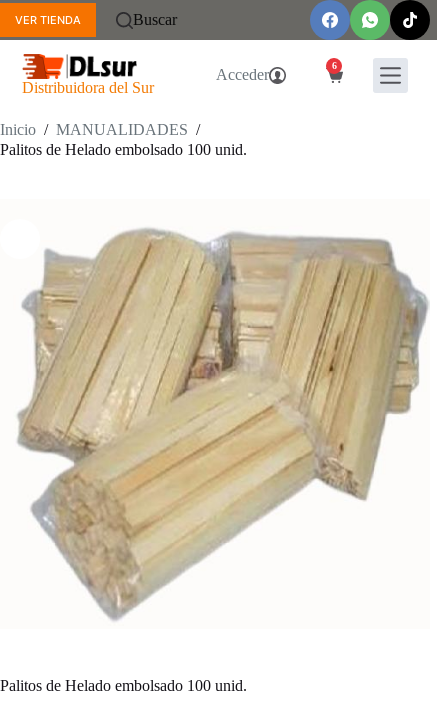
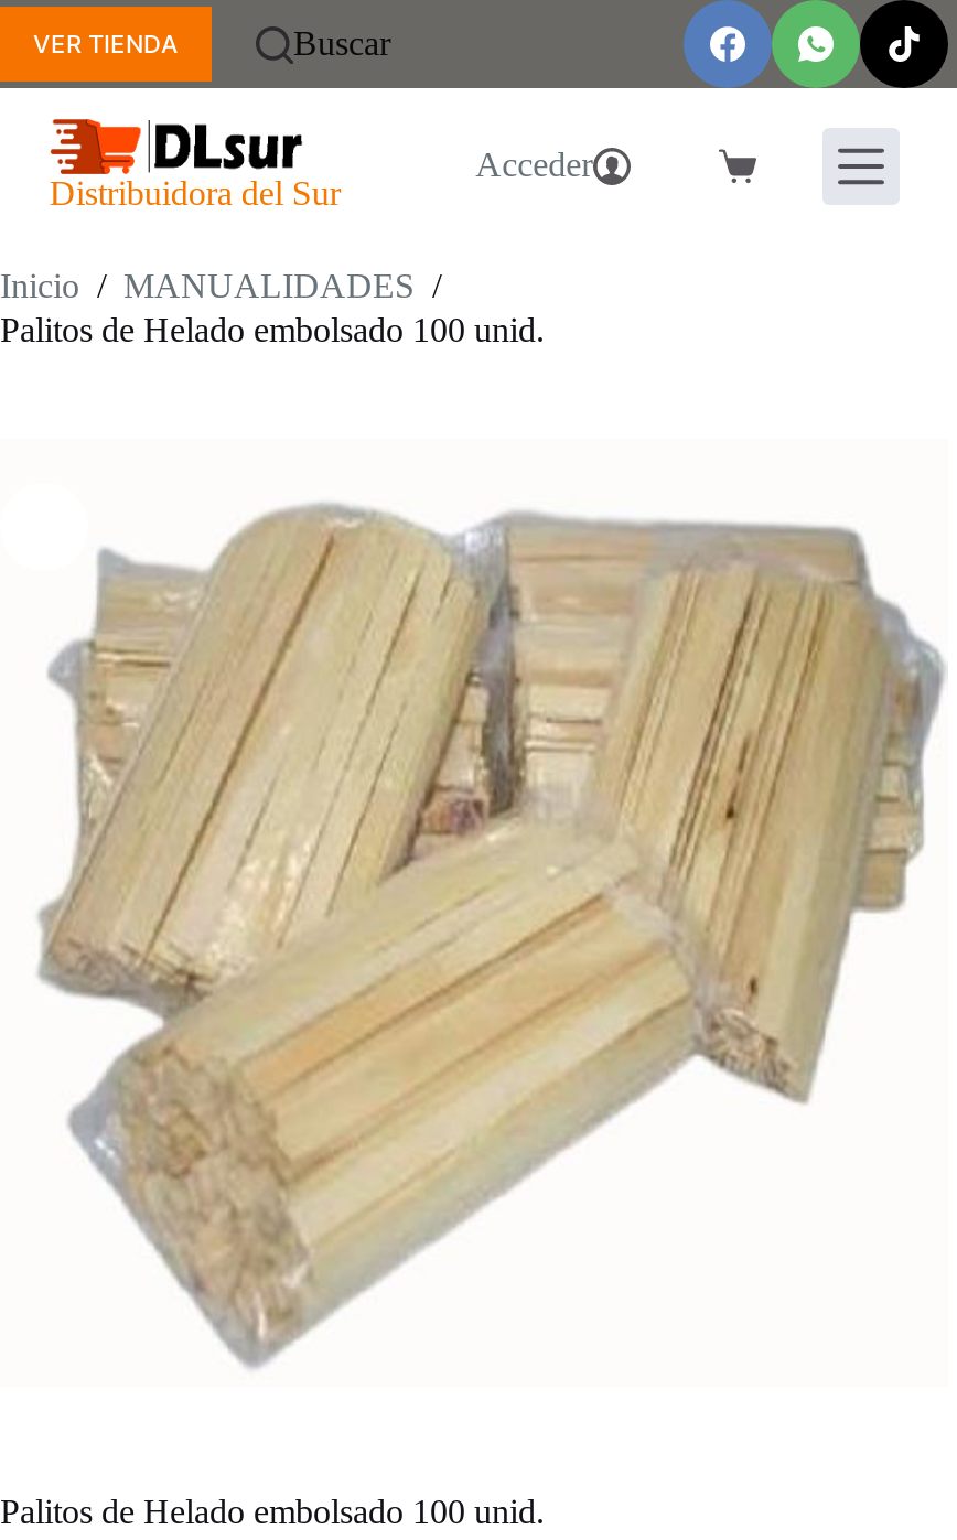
- 6
